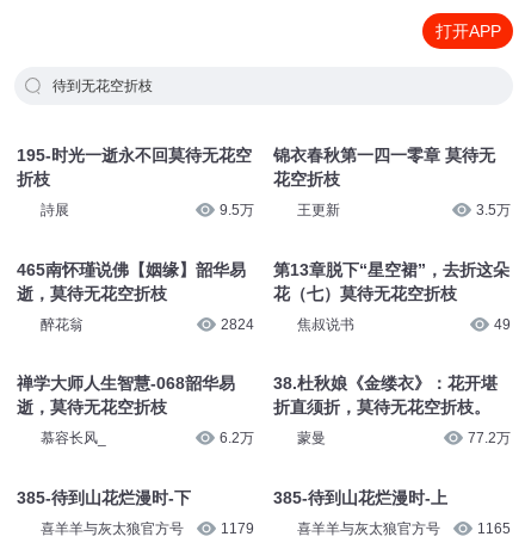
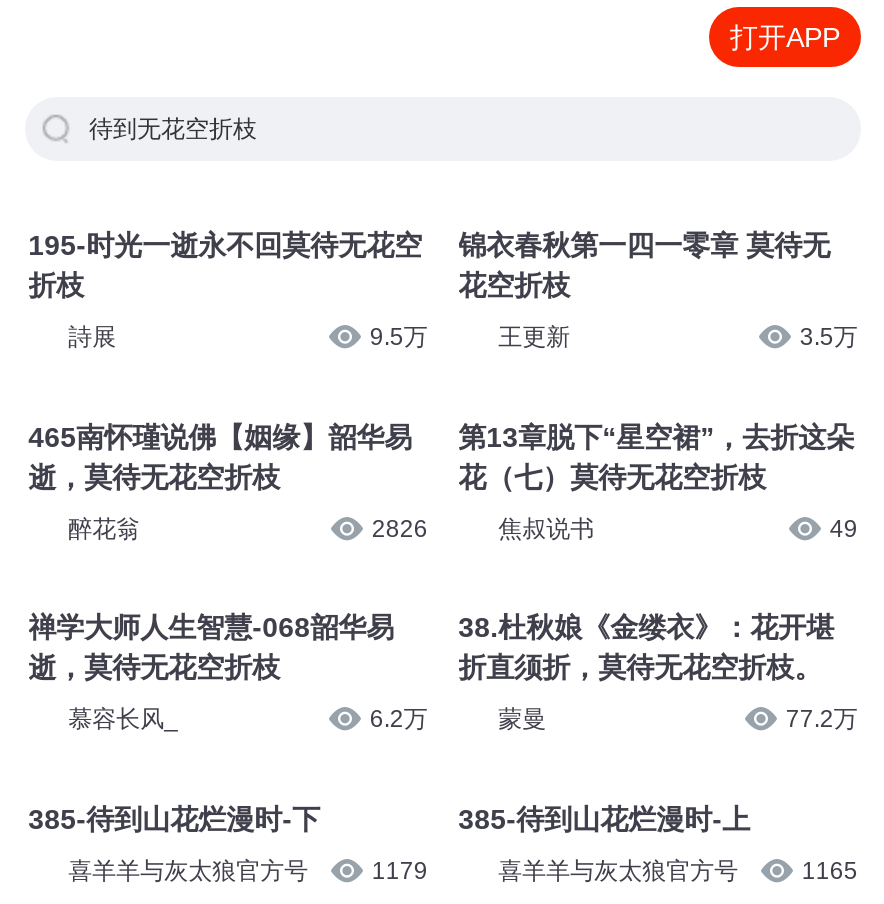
- 2824
+ 2826
